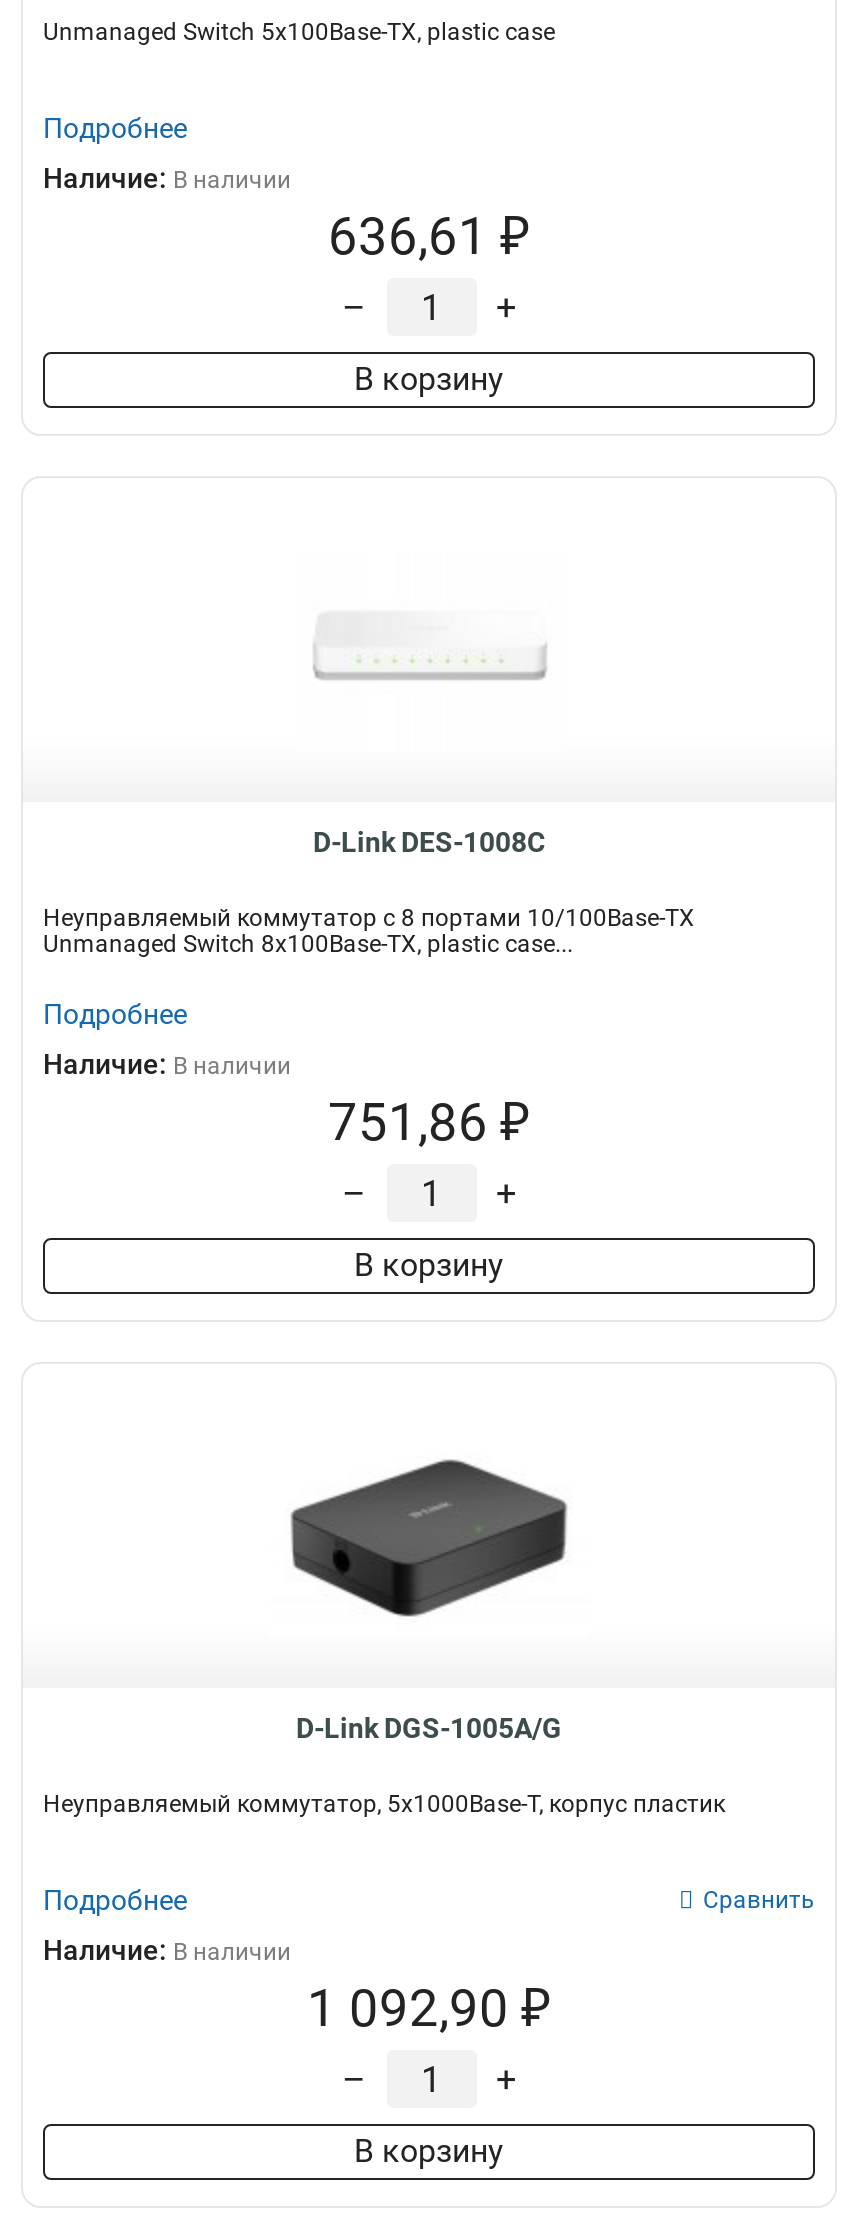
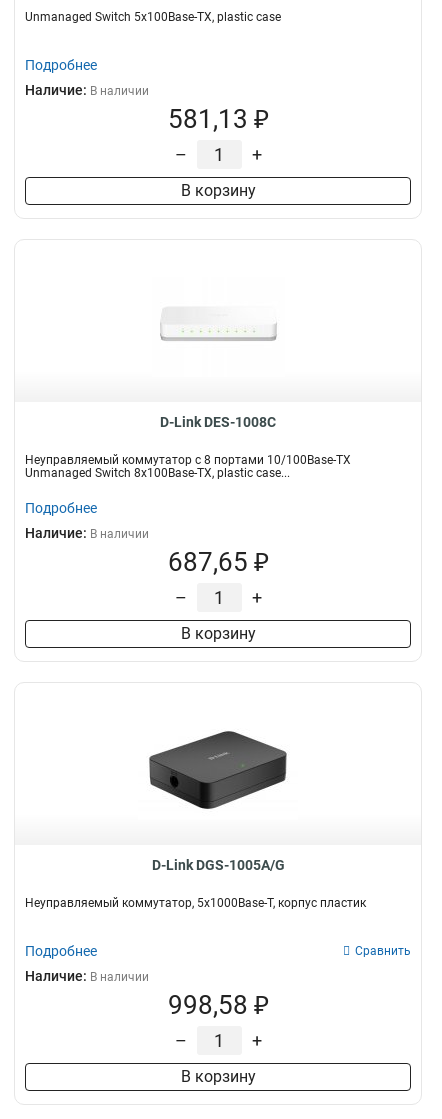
- 636,61 ₽
+ 581,13 ₽

- 751,86 ₽
+ 687,65 ₽

- 1 092,90 ₽
+ 998,58 ₽
